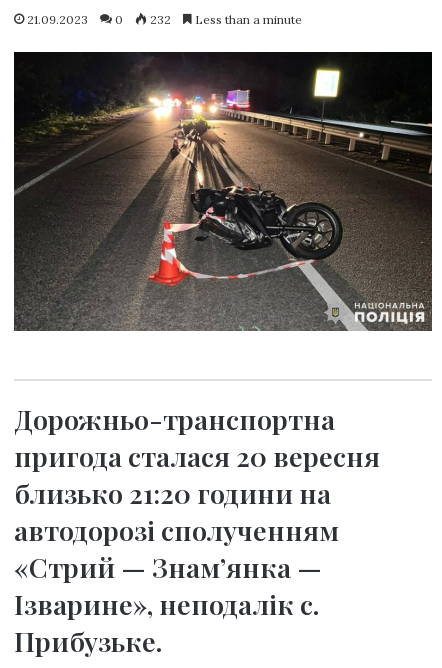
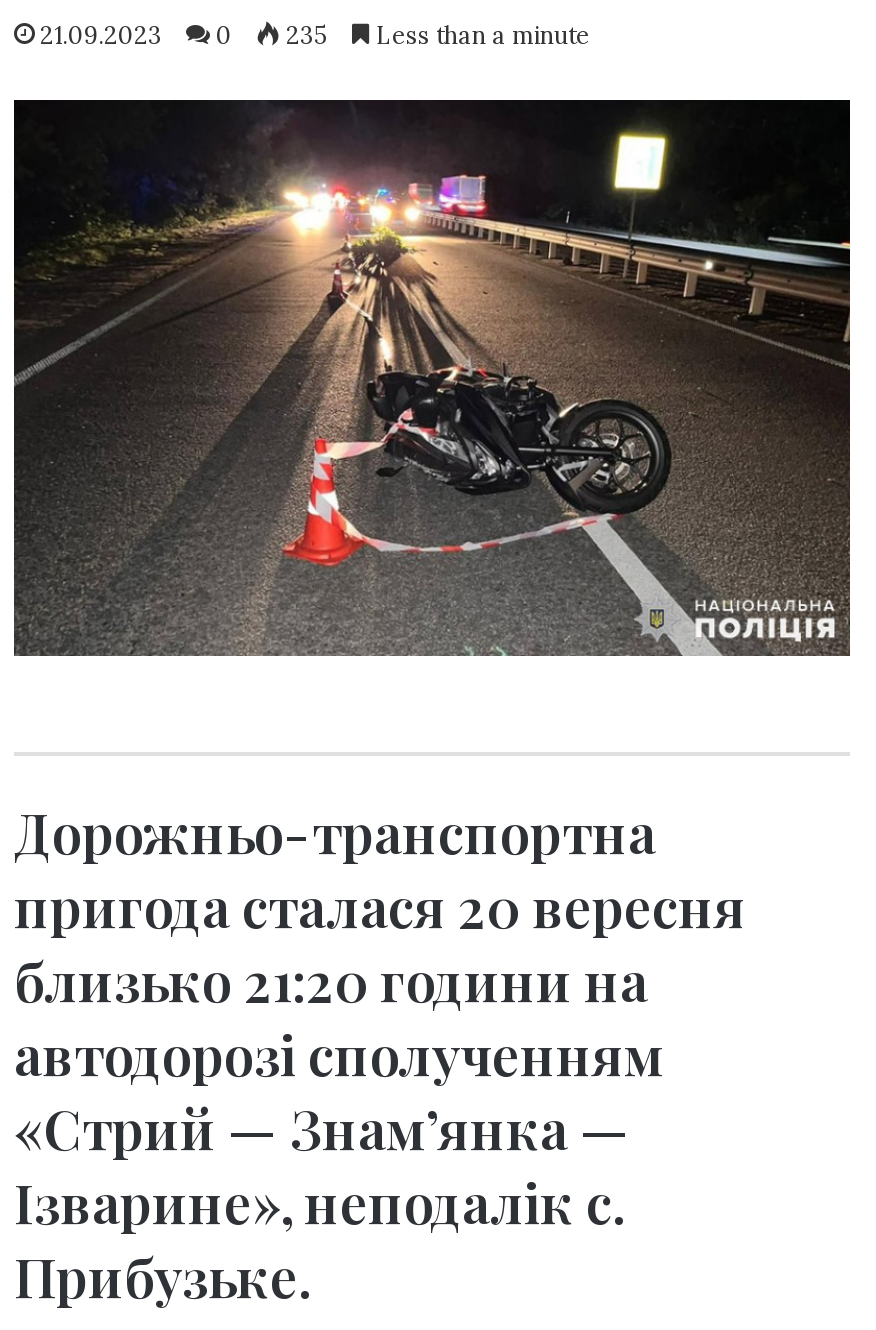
- 21.09.2023 0 232 Less than a minute
+ 21.09.2023 0 235 Less than a minute
